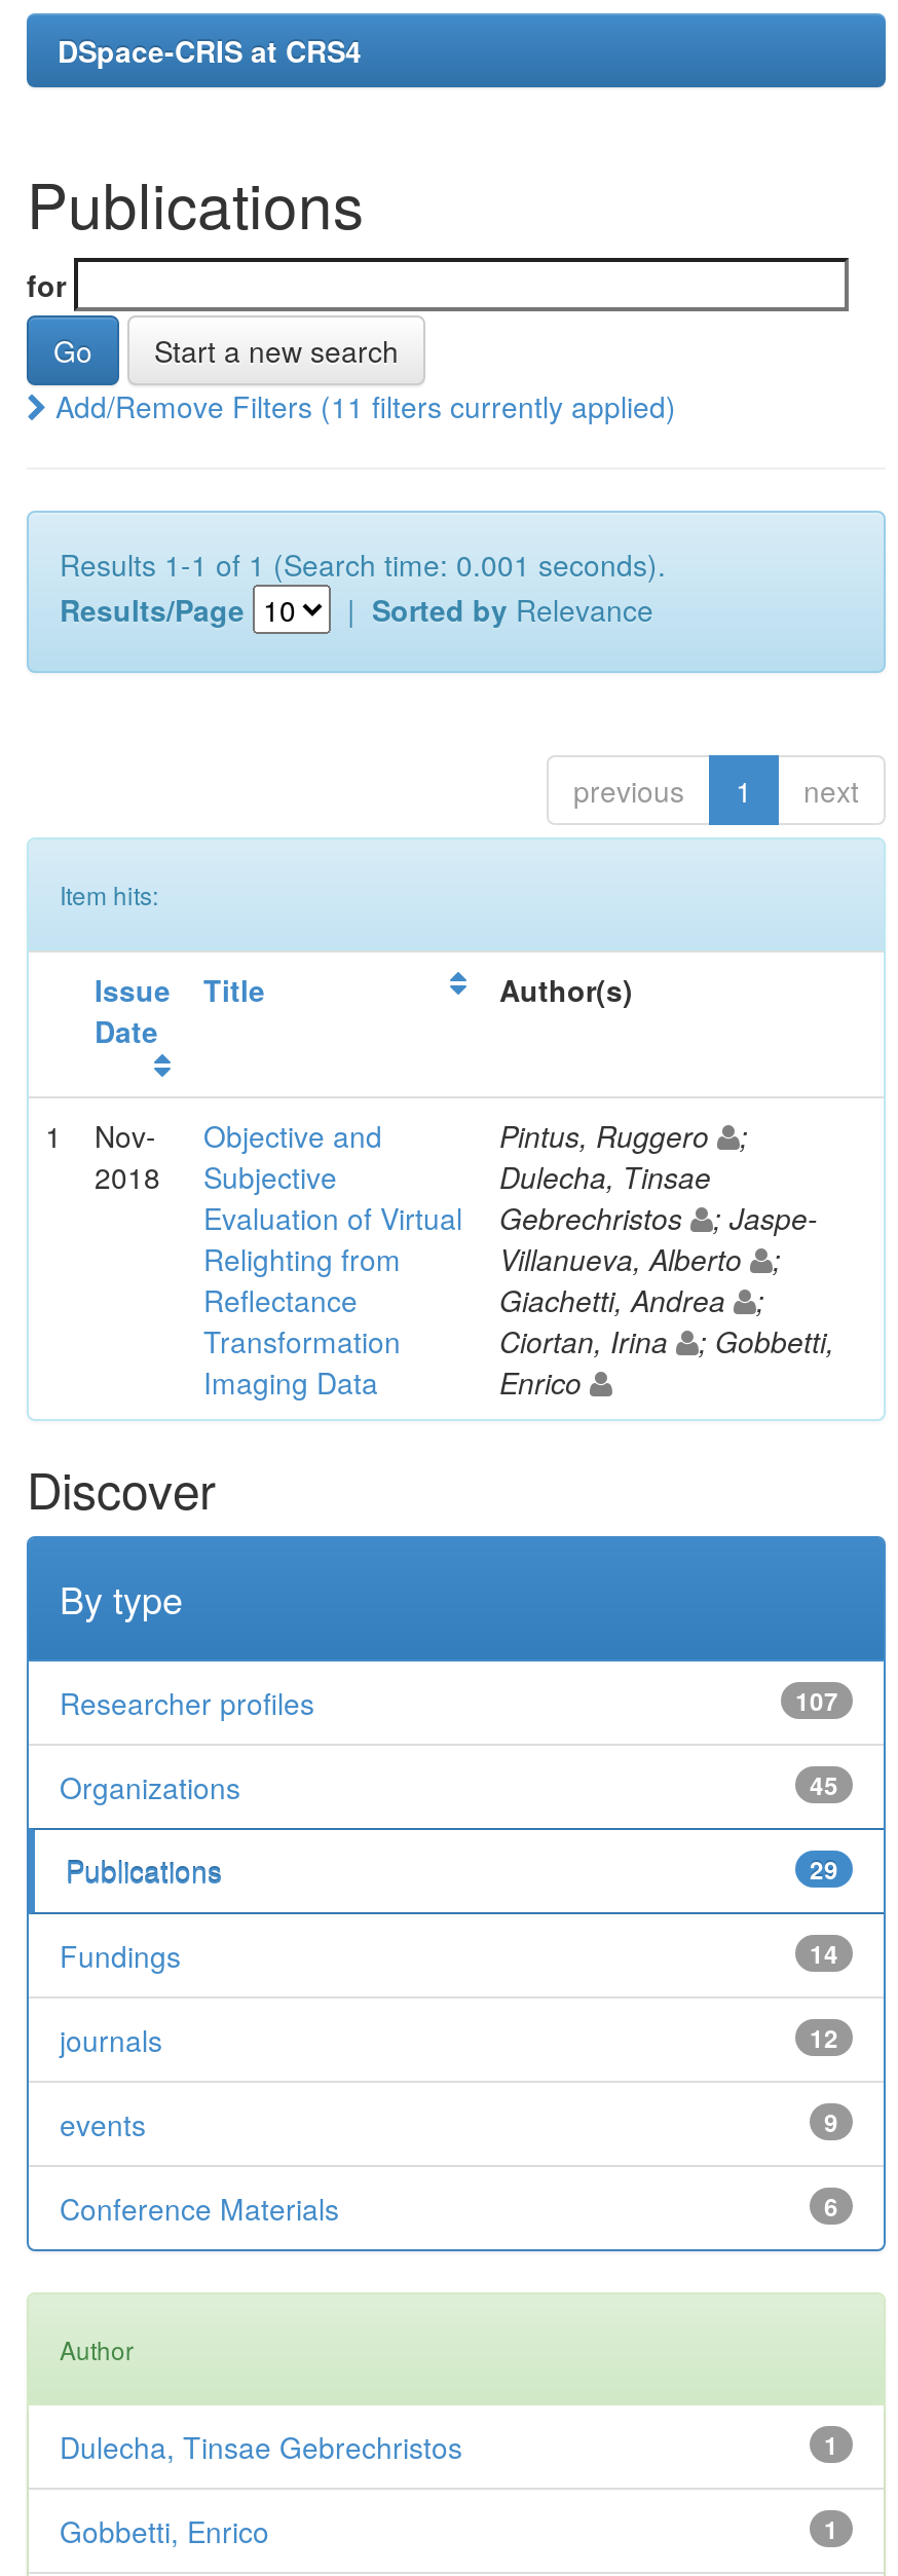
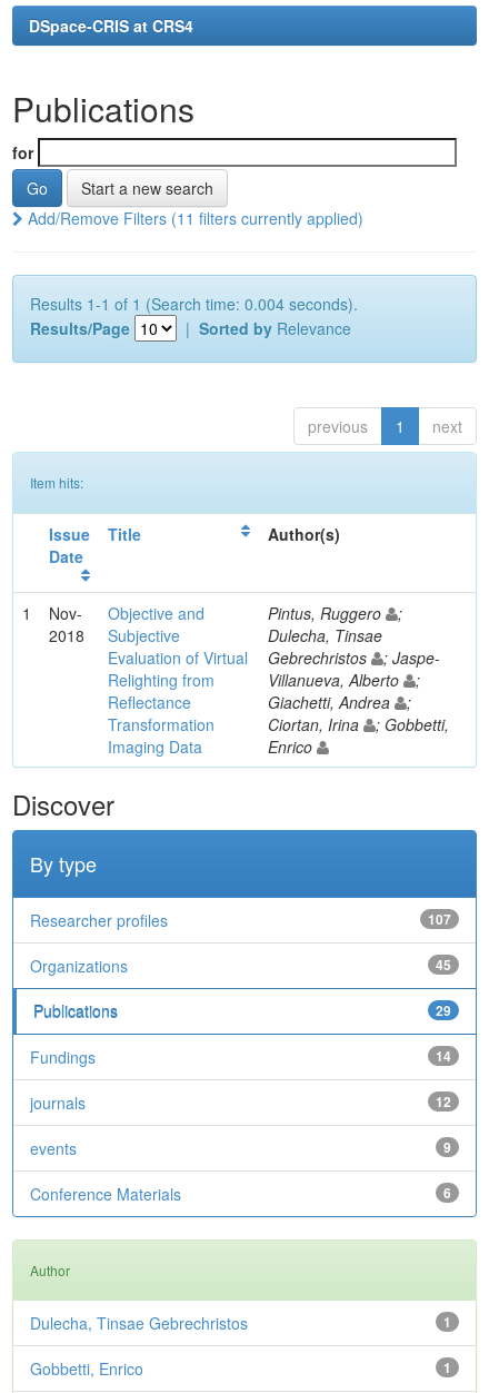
- Results 1-1 of 1 (Search time: 0.001 seconds).
+ Results 1-1 of 1 (Search time: 0.004 seconds).
